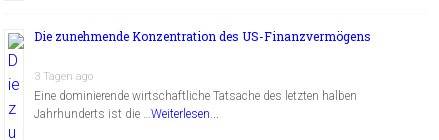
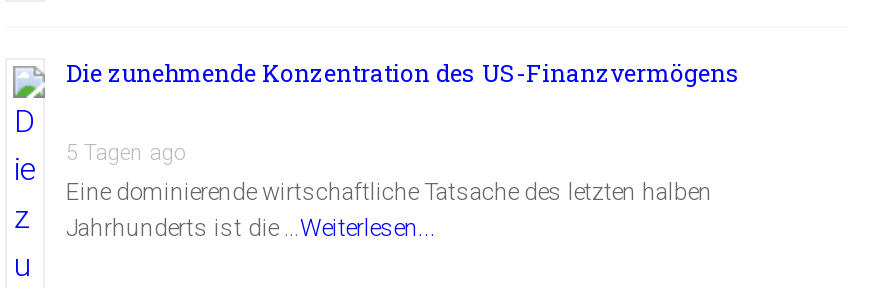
- 3 Tagen ago
+ 5 Tagen ago
